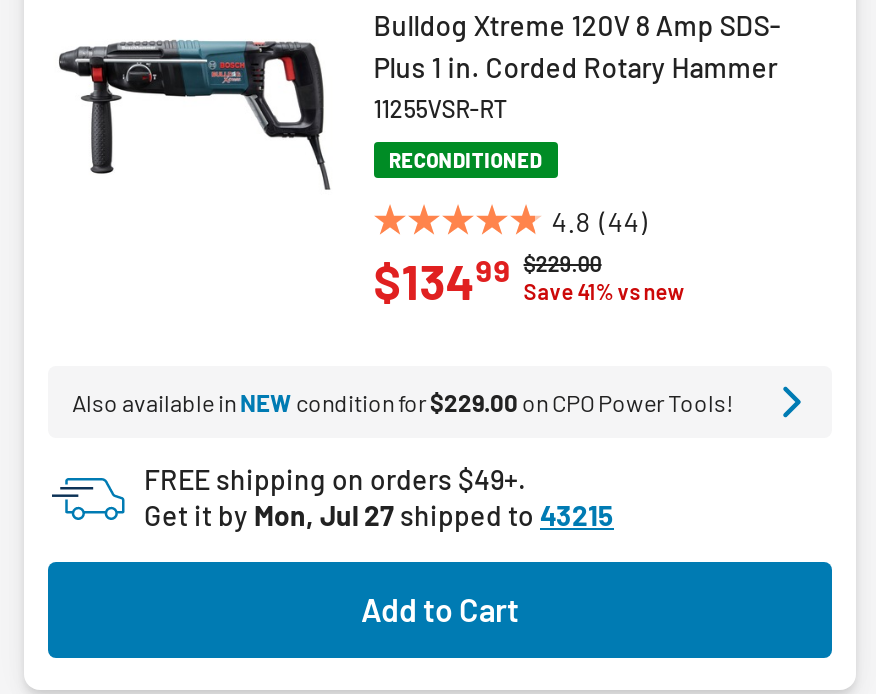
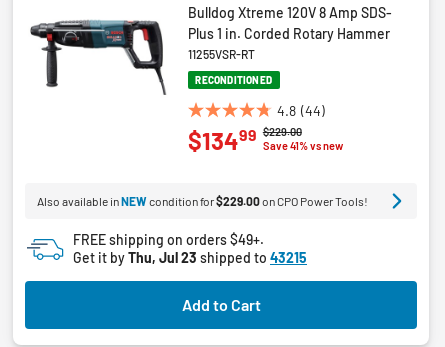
- Get it by Mon, Jul 27 shipped to 43215
+ Get it by Thu, Jul 23 shipped to 43215
